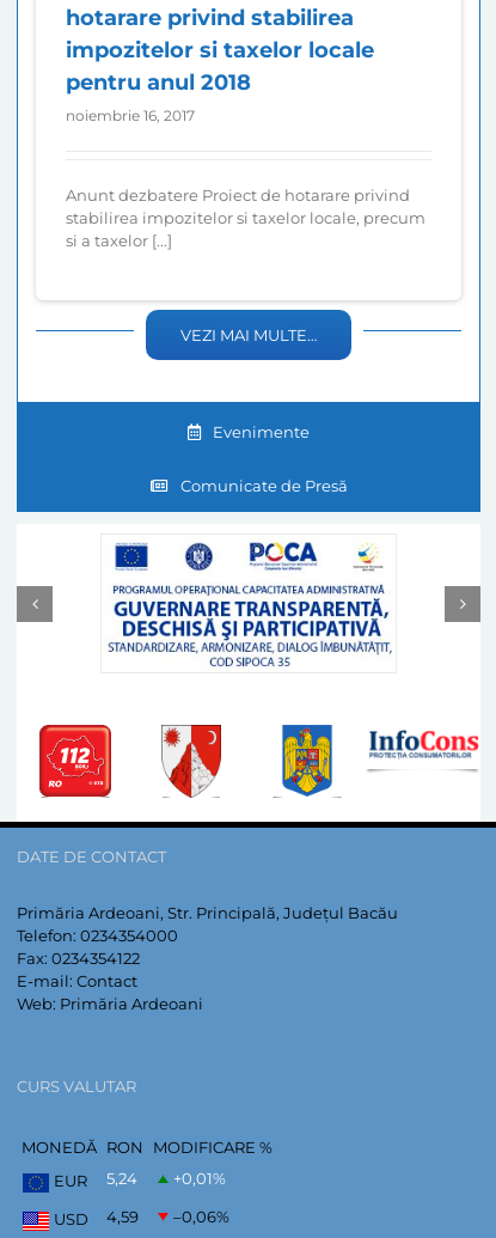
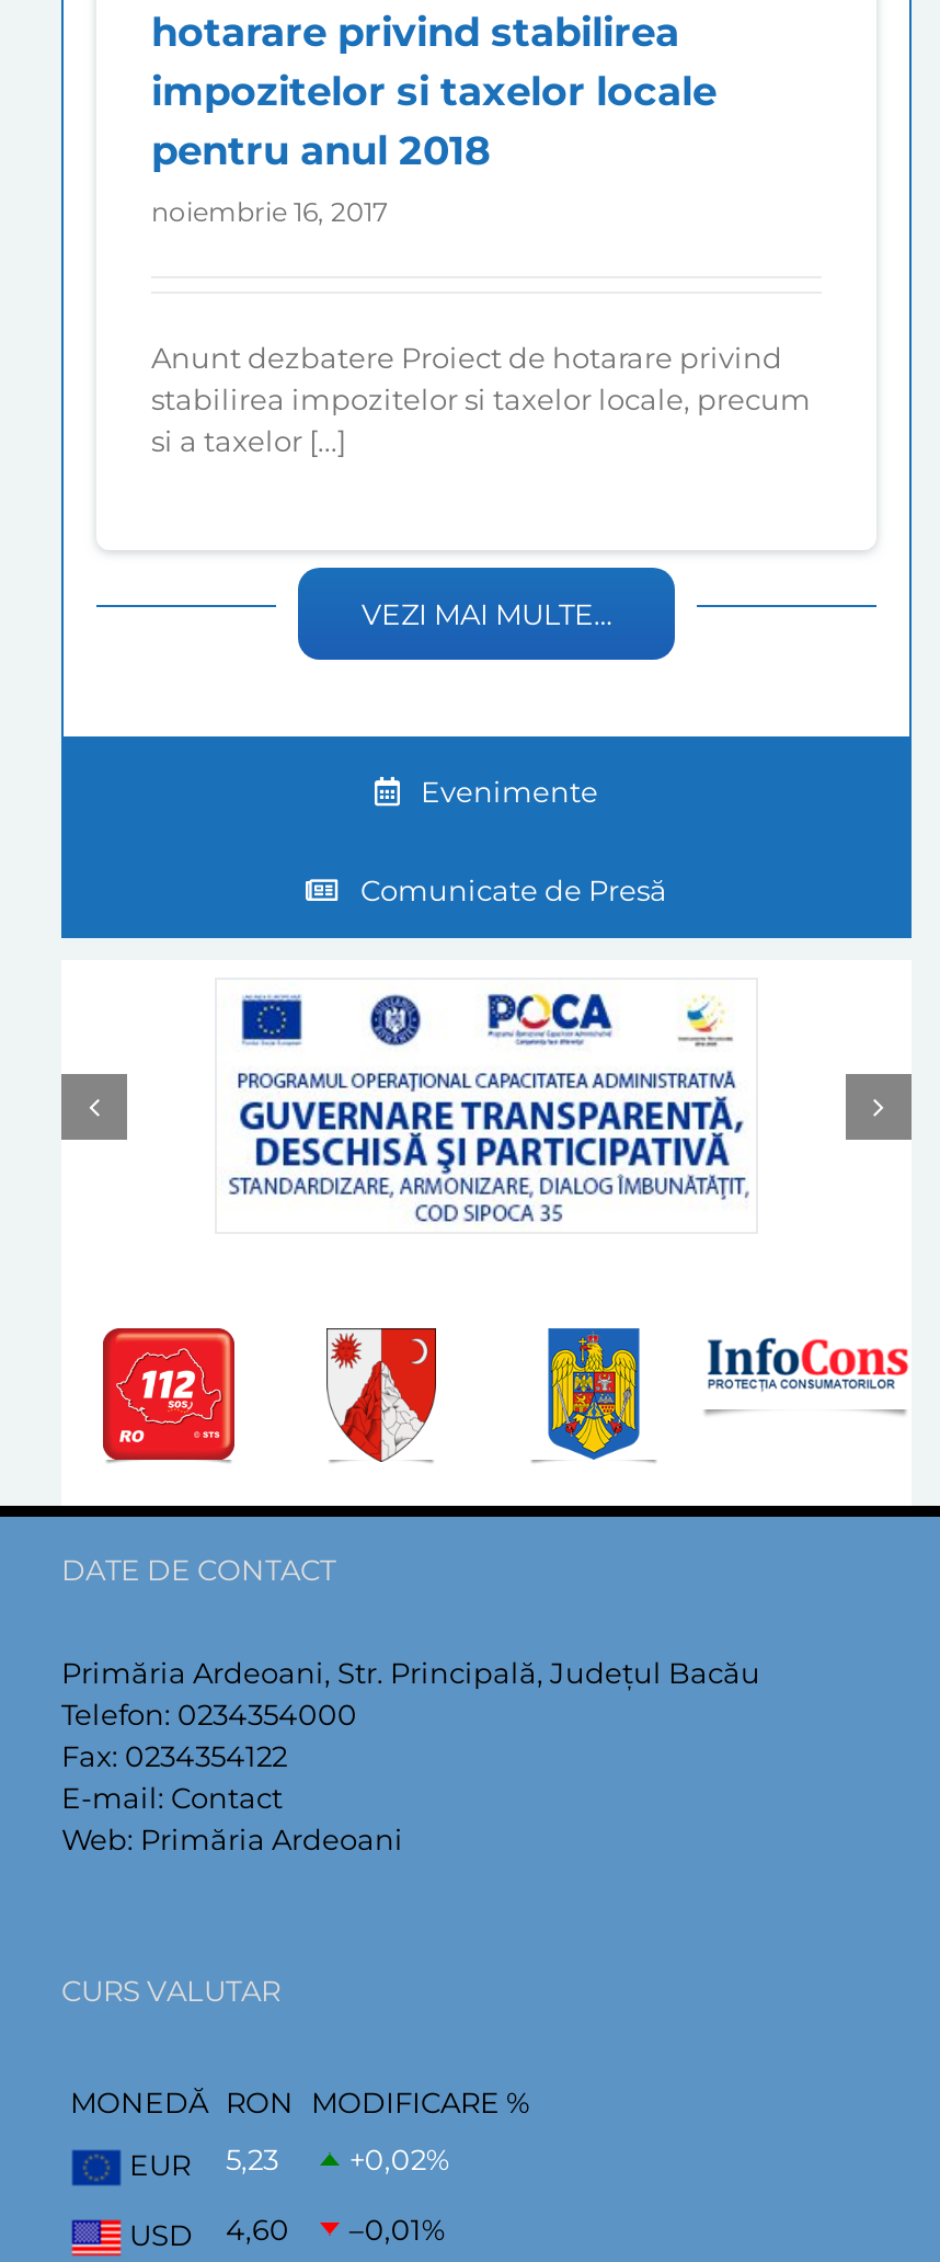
- 5,24
+ 5,23

- +0,01%
+ +0,02%

- 4,59
+ 4,60

- –0,06%
+ –0,01%
